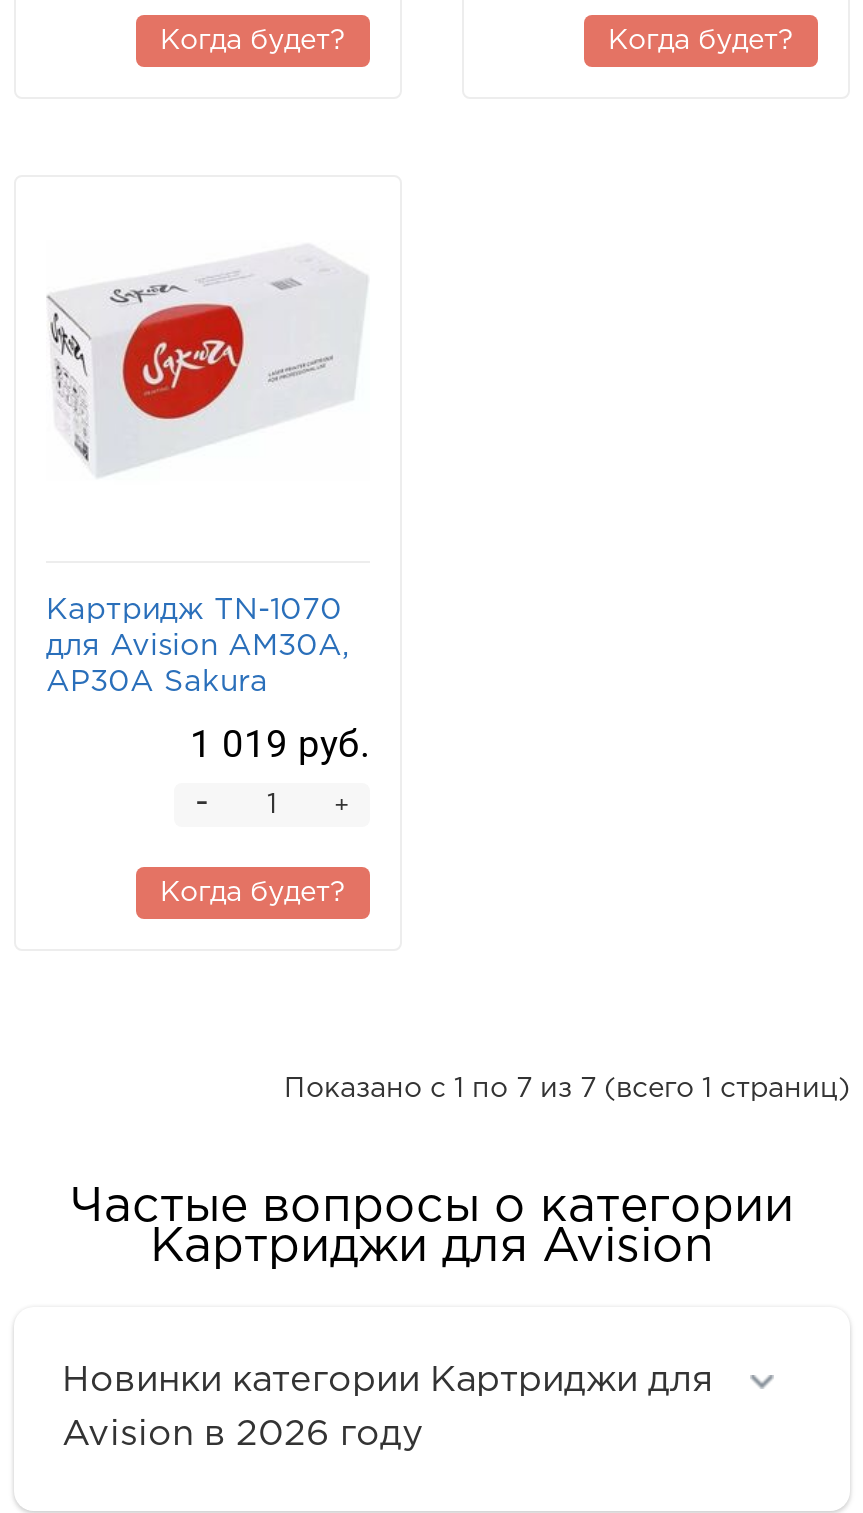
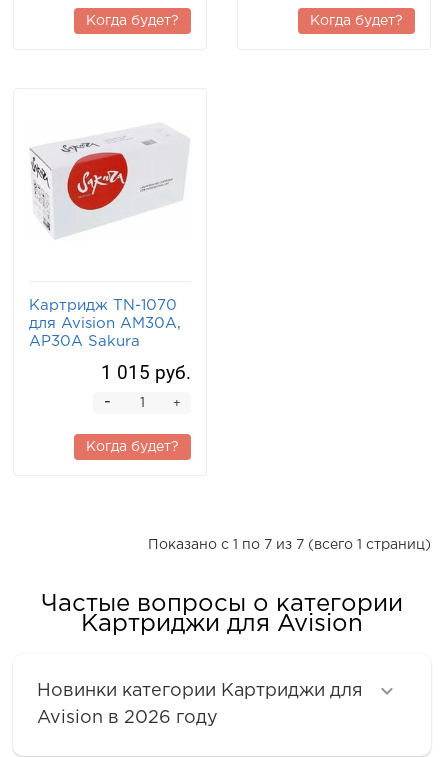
- 1 019 руб.
+ 1 015 руб.
